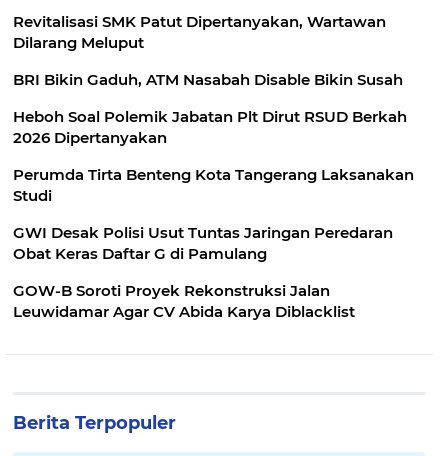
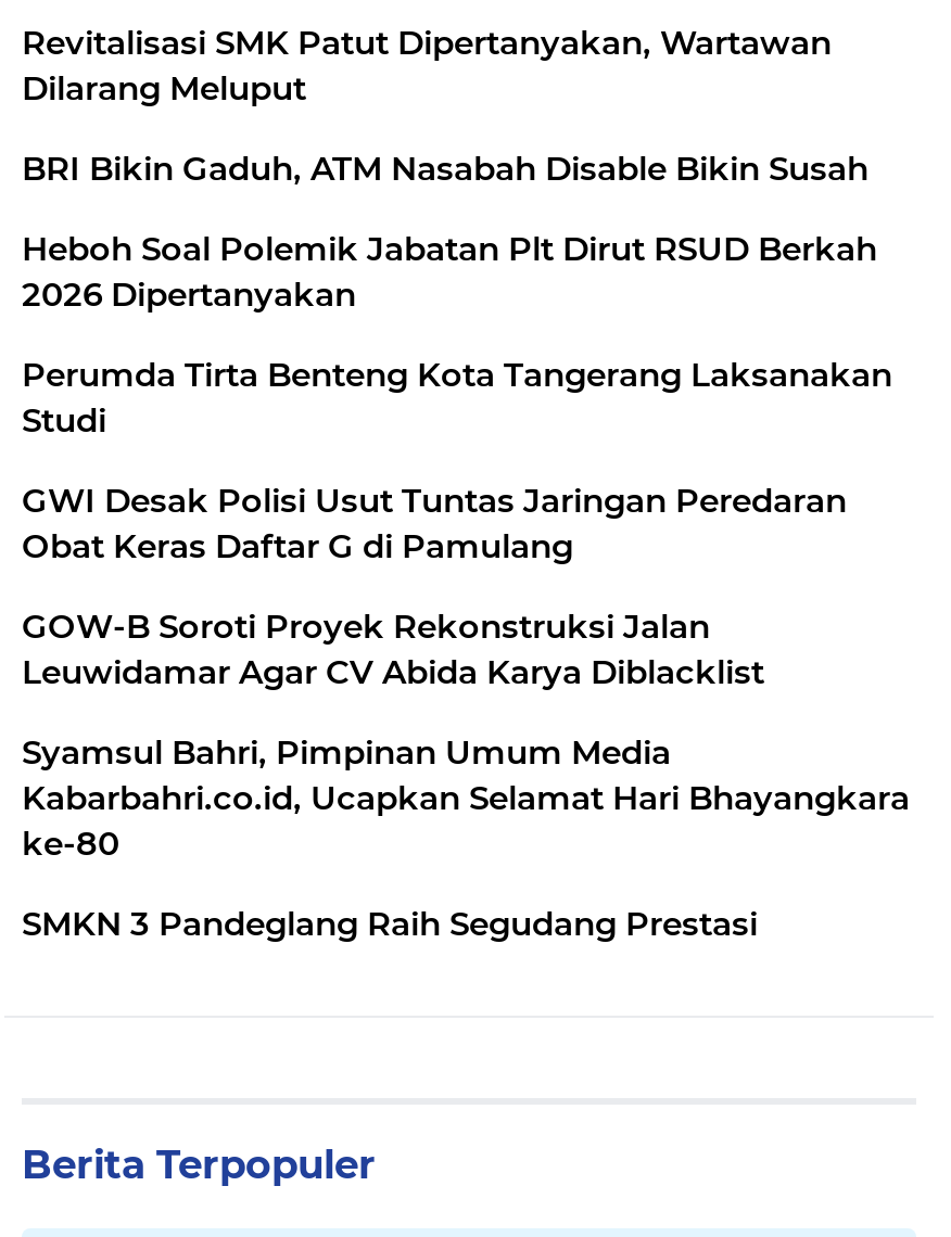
+ Syamsul Bahri, Pimpinan Umum Media
+ Kabarbahri.co.id, Ucapkan Selamat Hari Bhayangkara
+ ke-80
+ SMKN 3 Pandeglang Raih Segudang Prestasi
